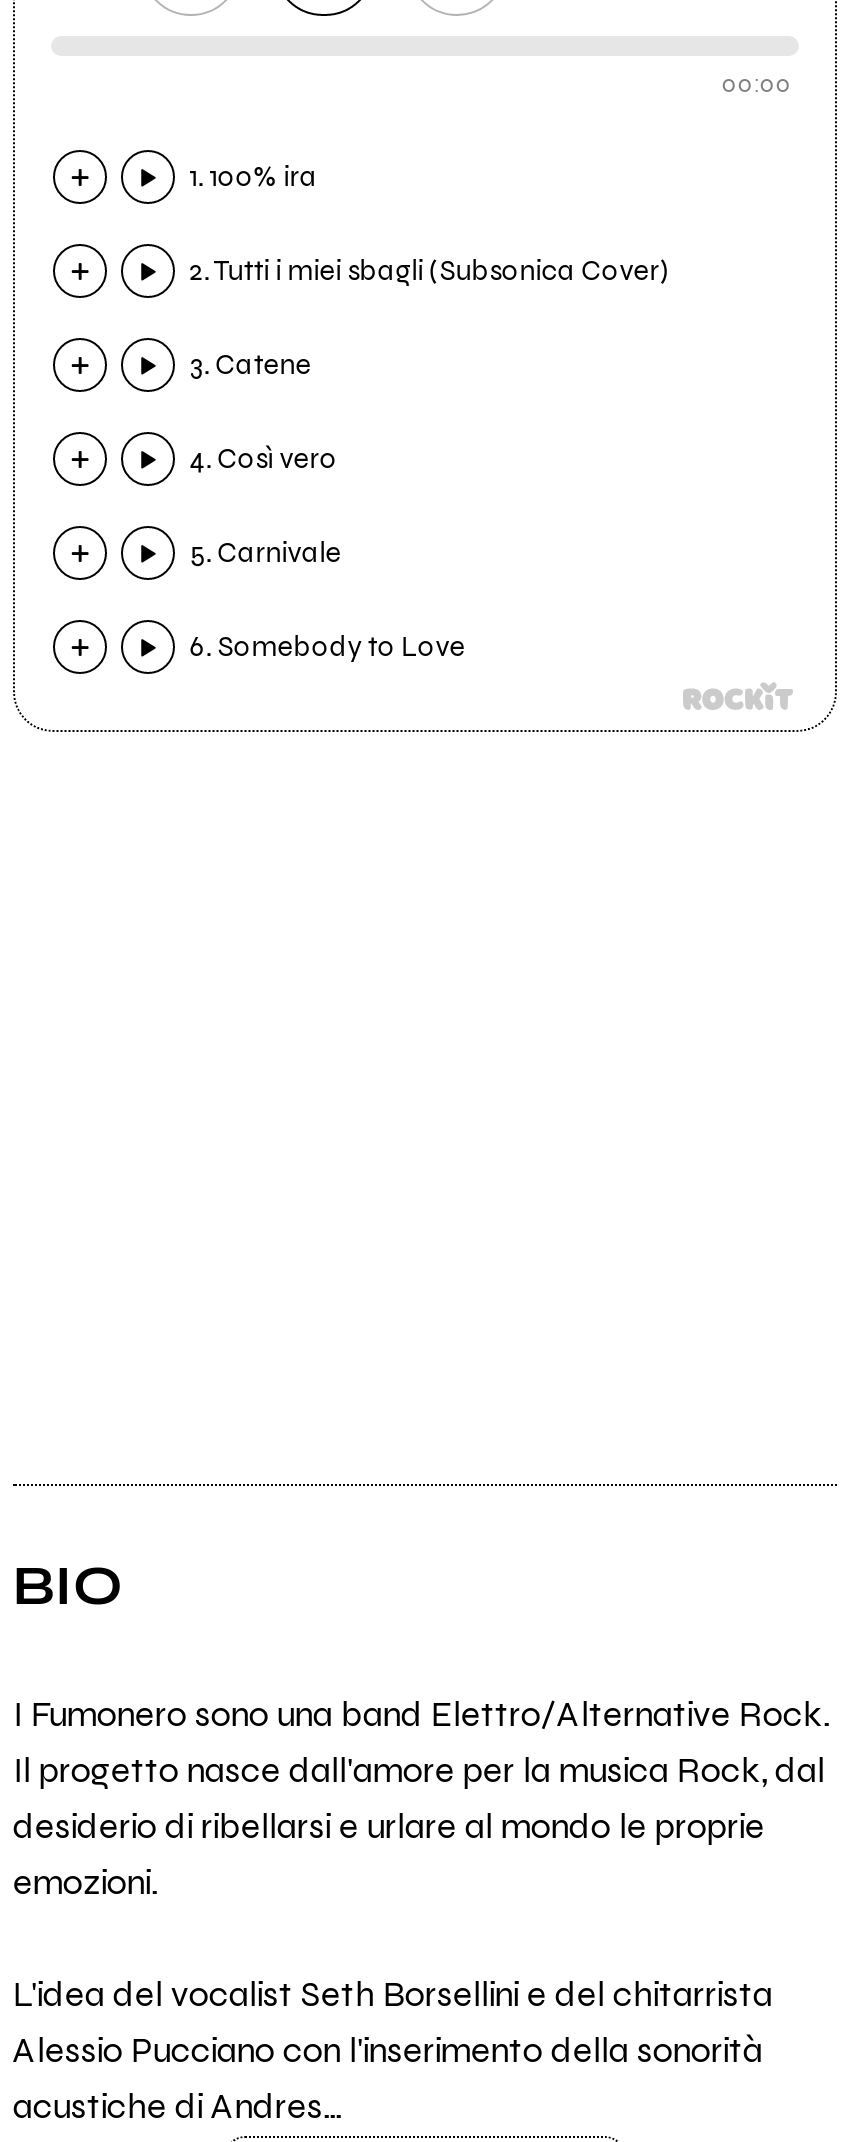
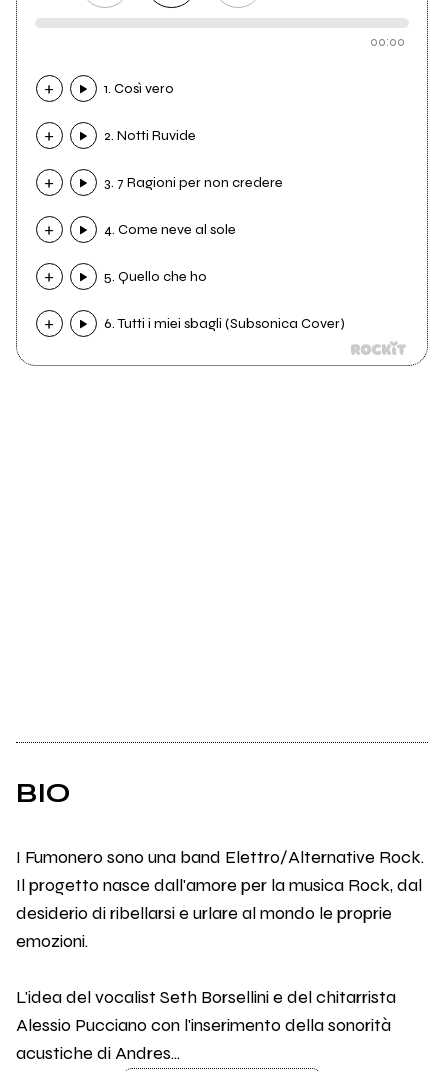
- 1. 100% ira
+ 1. Così vero

- 2. Tutti i miei sbagli (Subsonica Cover)
+ 2. Notti Ruvide

- 3. Catene
+ 3. 7 Ragioni per non credere

- 4. Così vero
+ 4. Come neve al sole

- 5. Carnivale
+ 5. Quello che ho

- 6. Somebody to Love
+ 6. Tutti i miei sbagli (Subsonica Cover)
